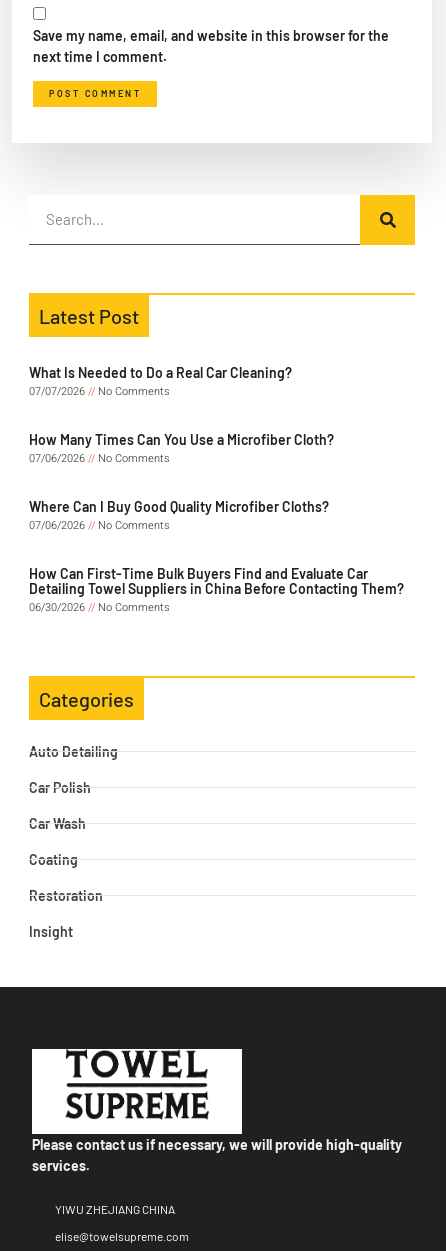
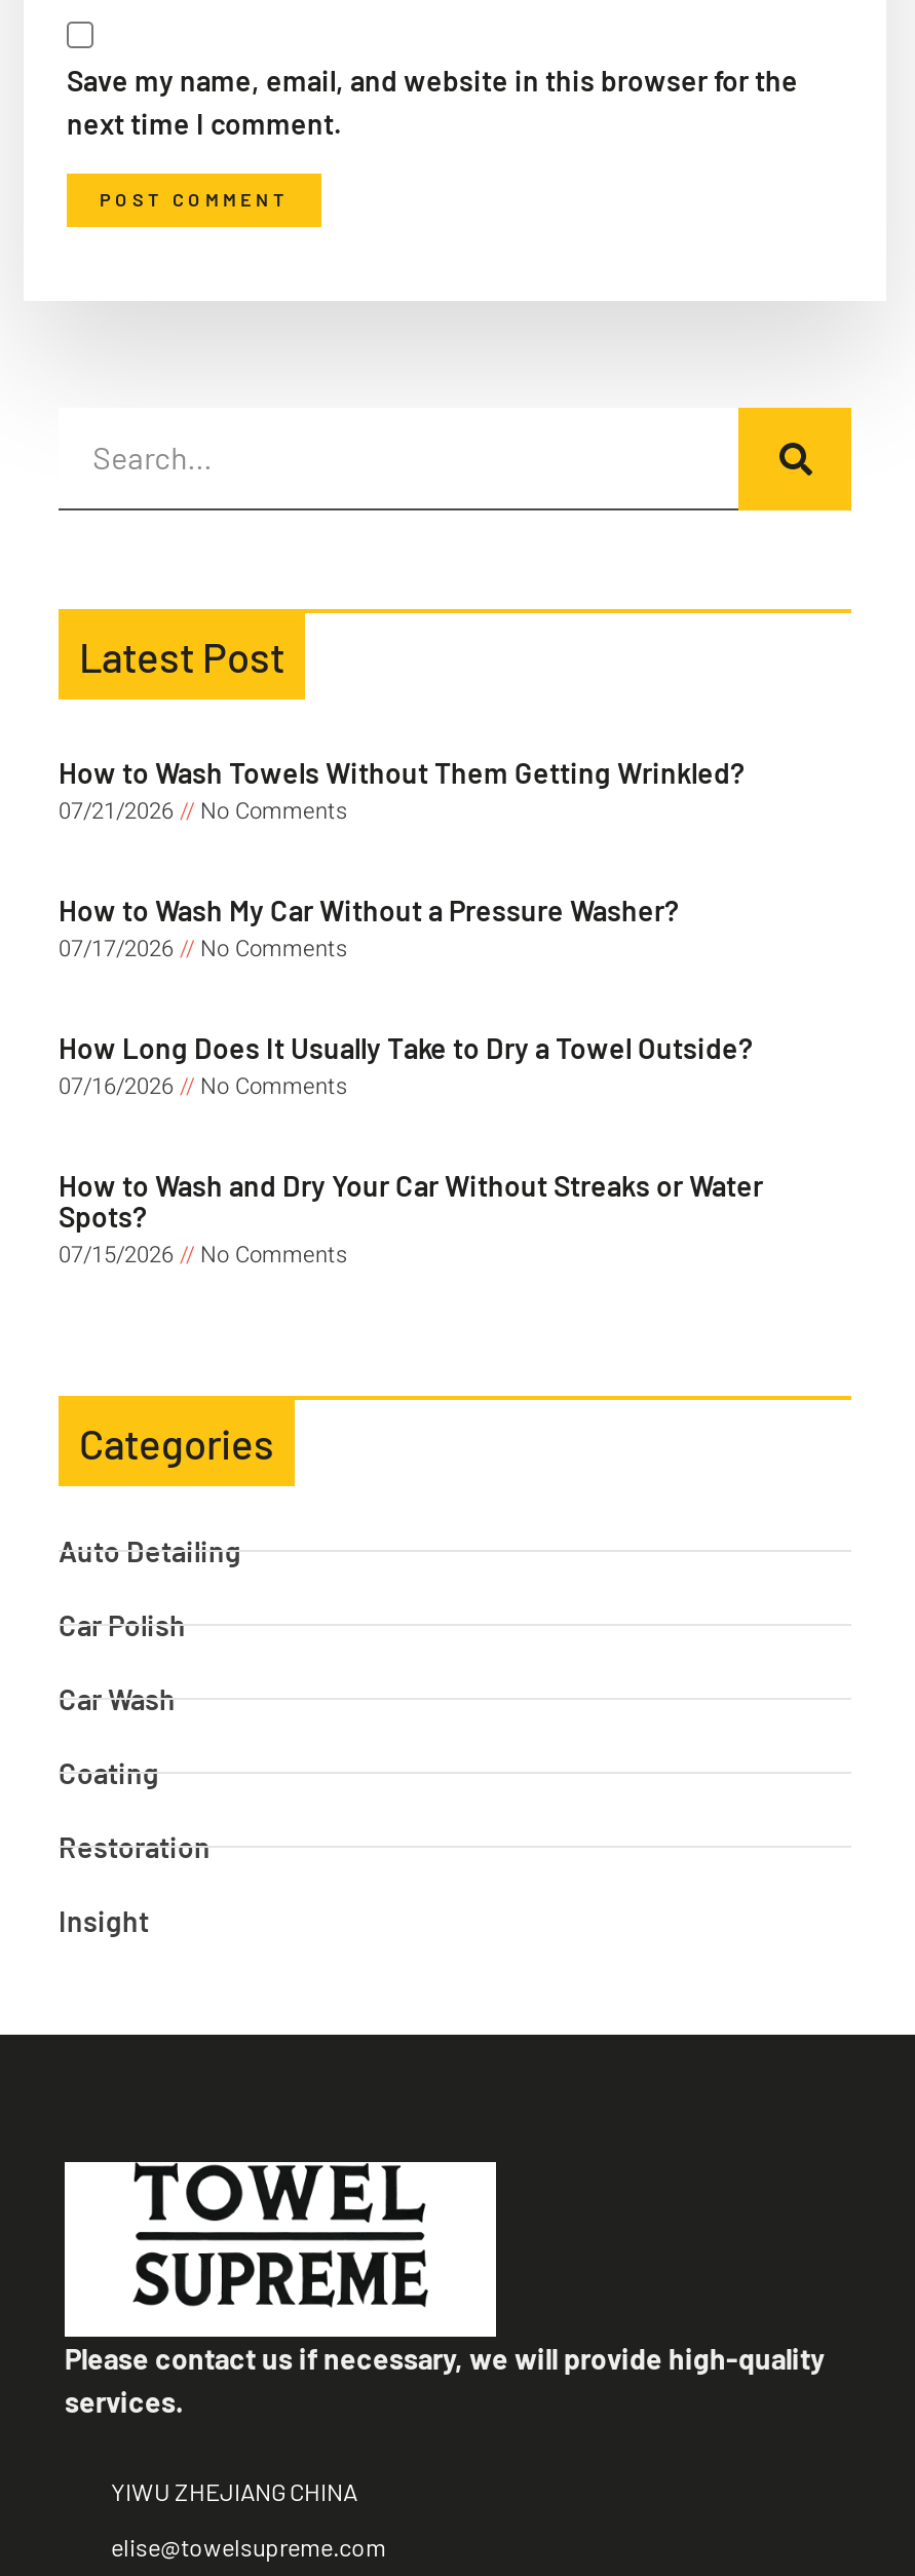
- What Is Needed to Do a Real Car Cleaning?
- 07/07/2026 No Comments
+ How to Wash Towels Without Them Getting Wrinkled?
+ 07/21/2026 No Comments

- How Many Times Can You Use a Microfiber Cloth?
- 07/06/2026 No Comments
+ How to Wash My Car Without a Pressure Washer?
+ 07/17/2026 No Comments

- Where Can I Buy Good Quality Microfiber Cloths?
- 07/06/2026 No Comments
+ How Long Does It Usually Take to Dry a Towel Outside?
+ 07/16/2026 No Comments

- How Can First-Time Bulk Buyers Find and Evaluate Car
- Detailing Towel Suppliers in China Before Contacting Them?
- 06/30/2026 No Comments
+ How to Wash and Dry Your Car Without Streaks or Water
+ Spots?
+ 07/15/2026 No Comments
